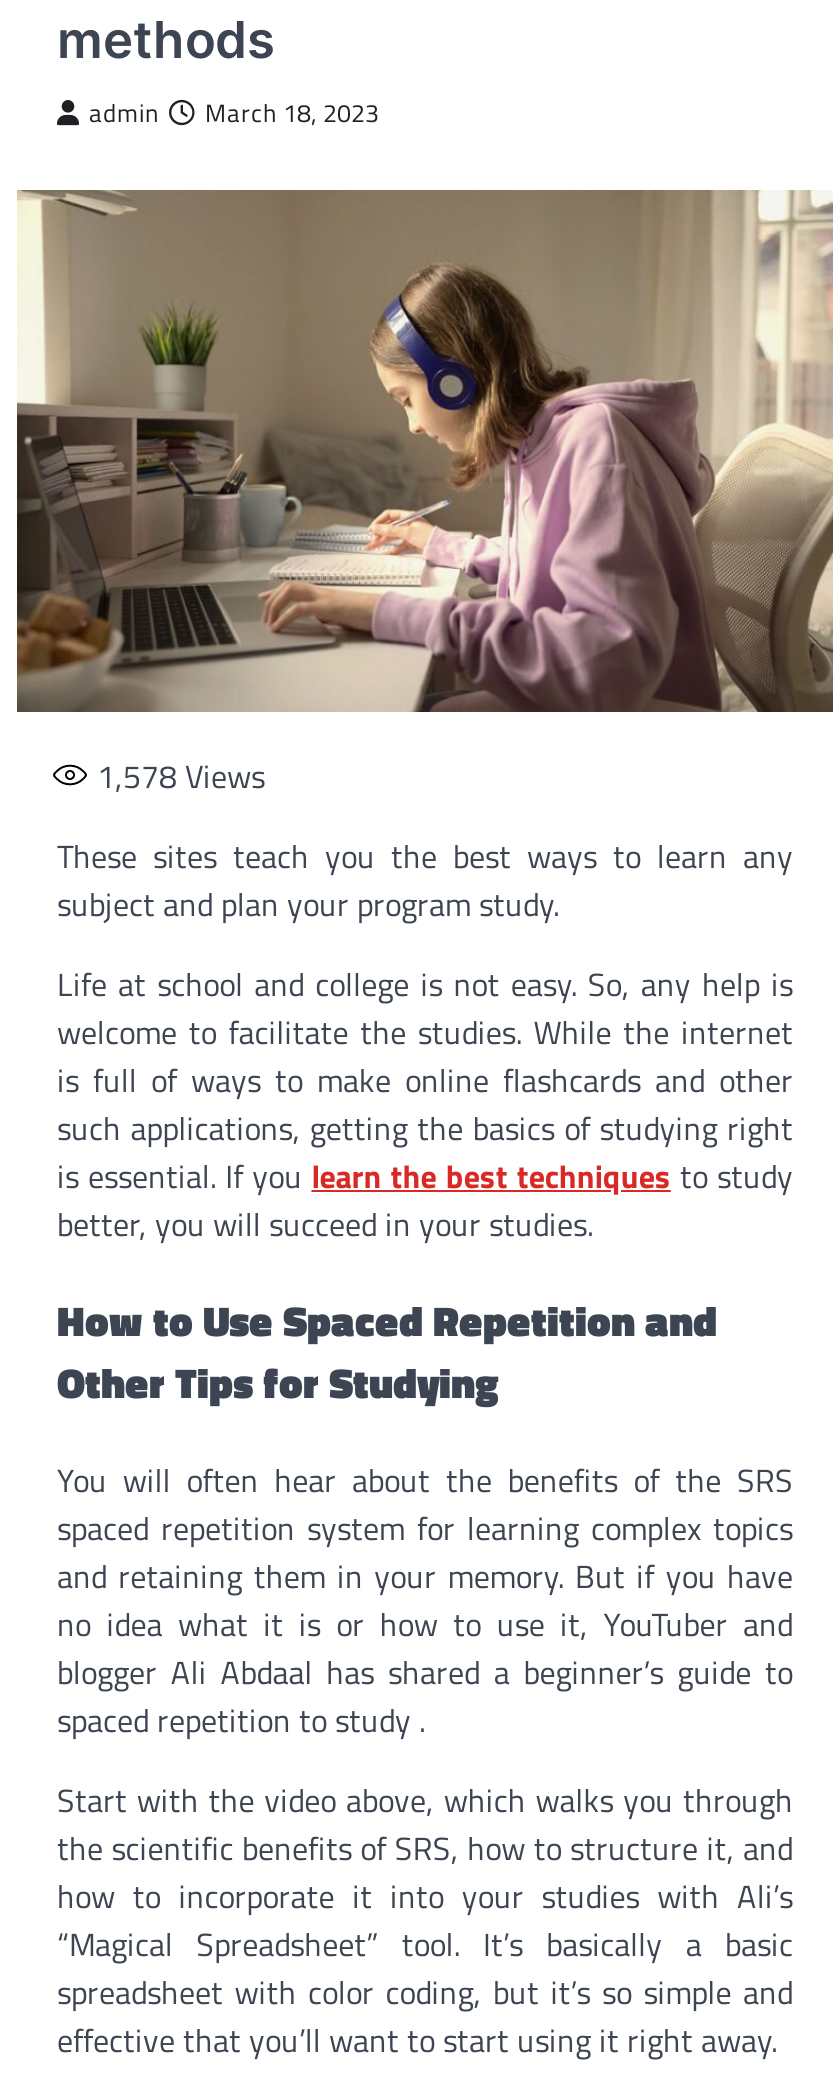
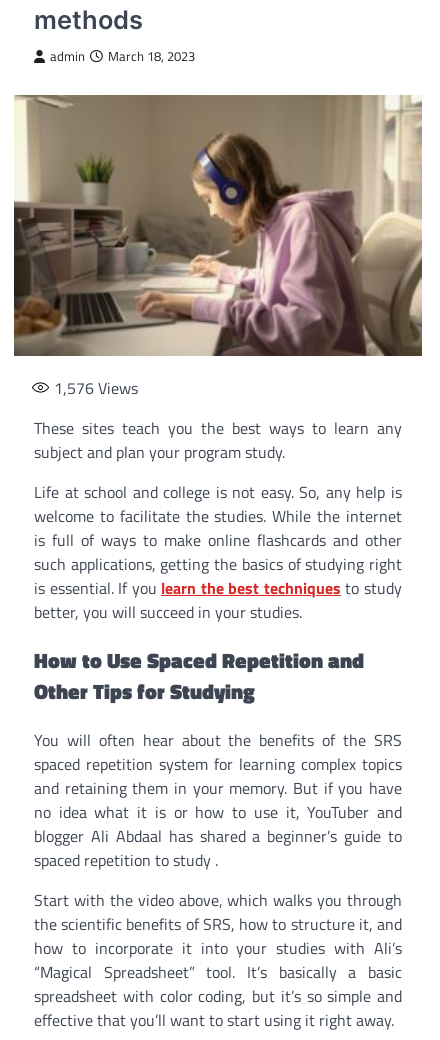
- 1,578 Views
+ 1,576 Views
